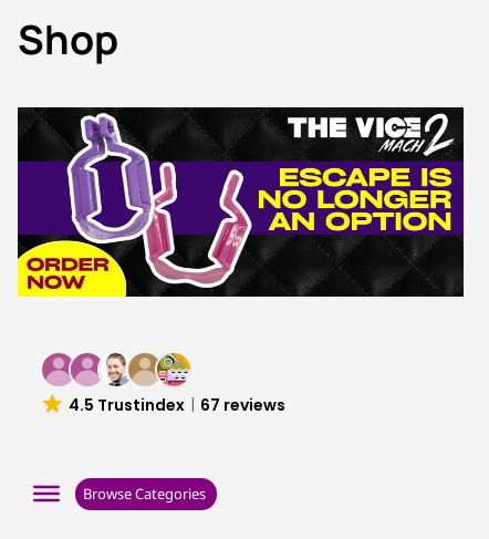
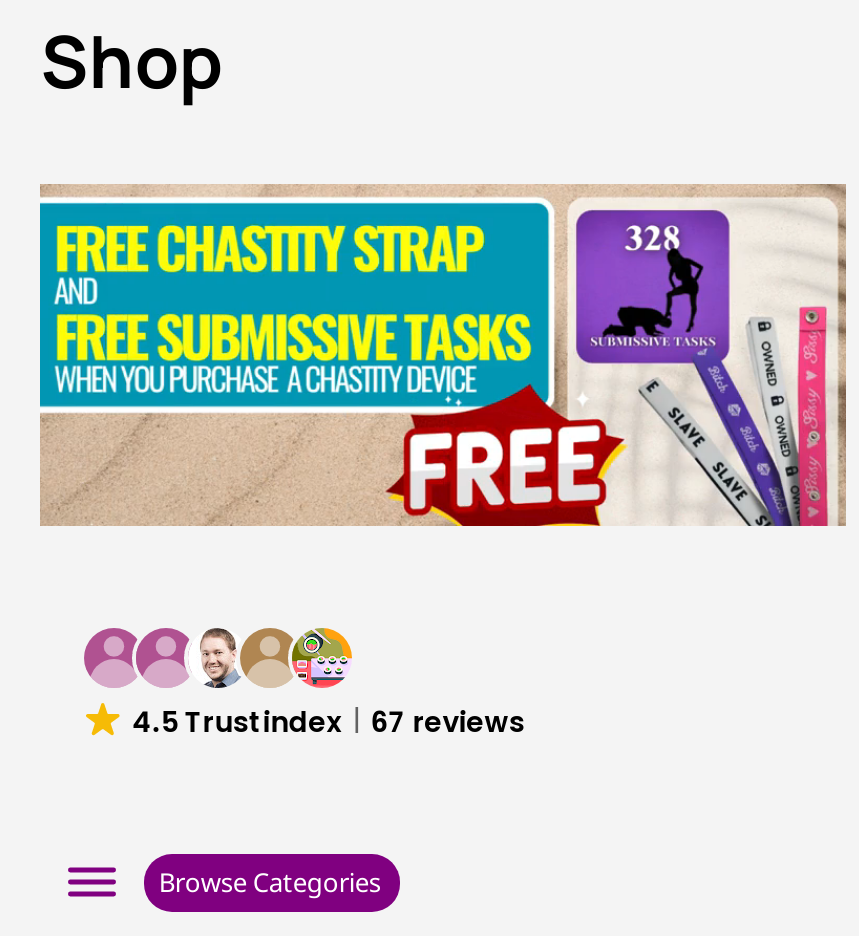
- [image]
+ [image]
